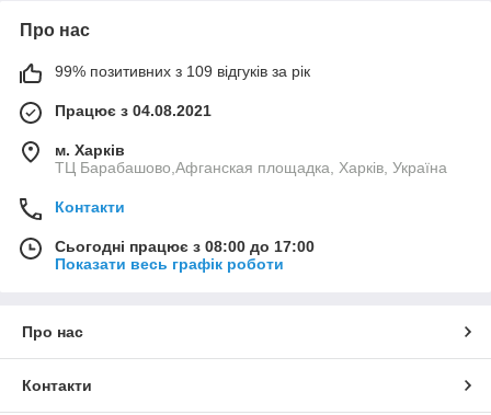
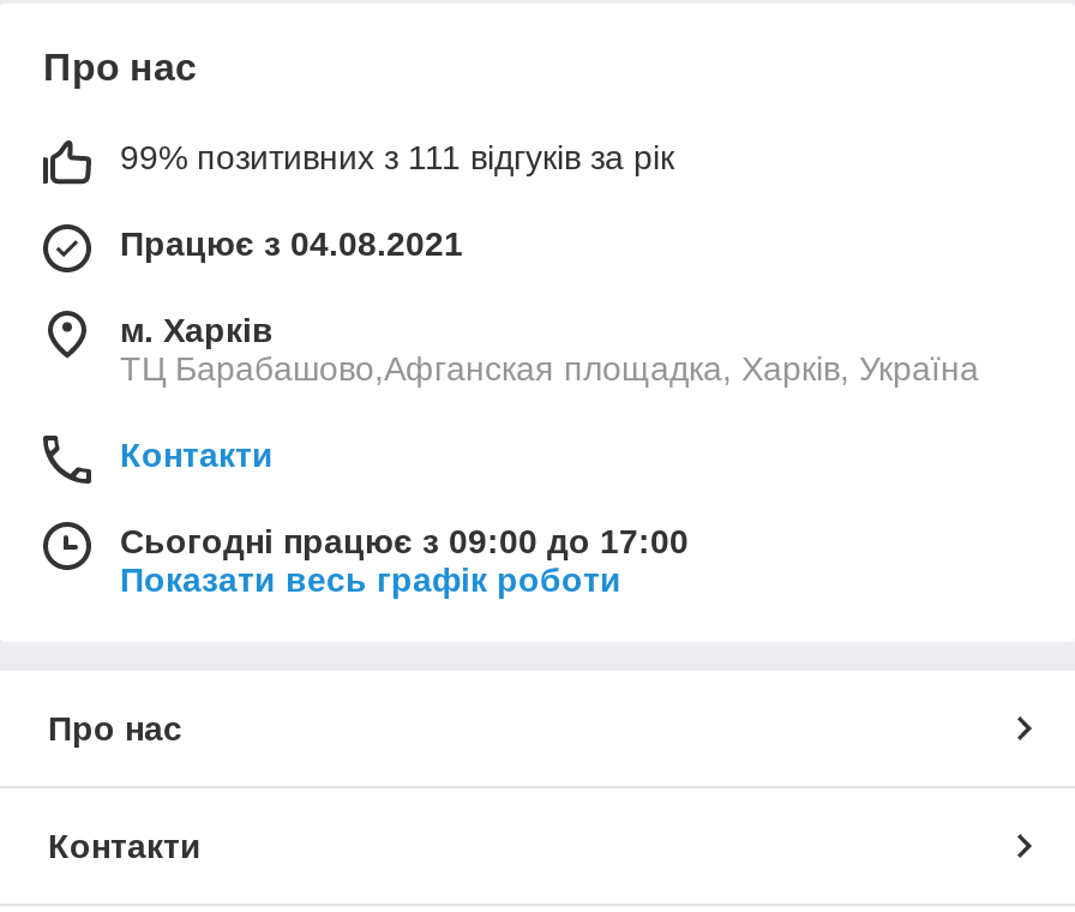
- 99% позитивних з 109 відгуків за рік
+ 99% позитивних з 111 відгуків за рік

- Сьогодні працює з 08:00 до 17:00
+ Сьогодні працює з 09:00 до 17:00
